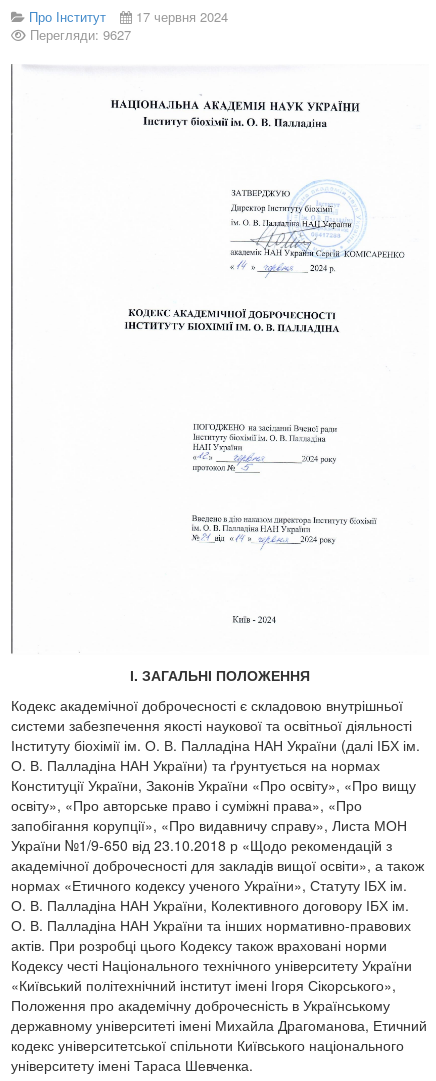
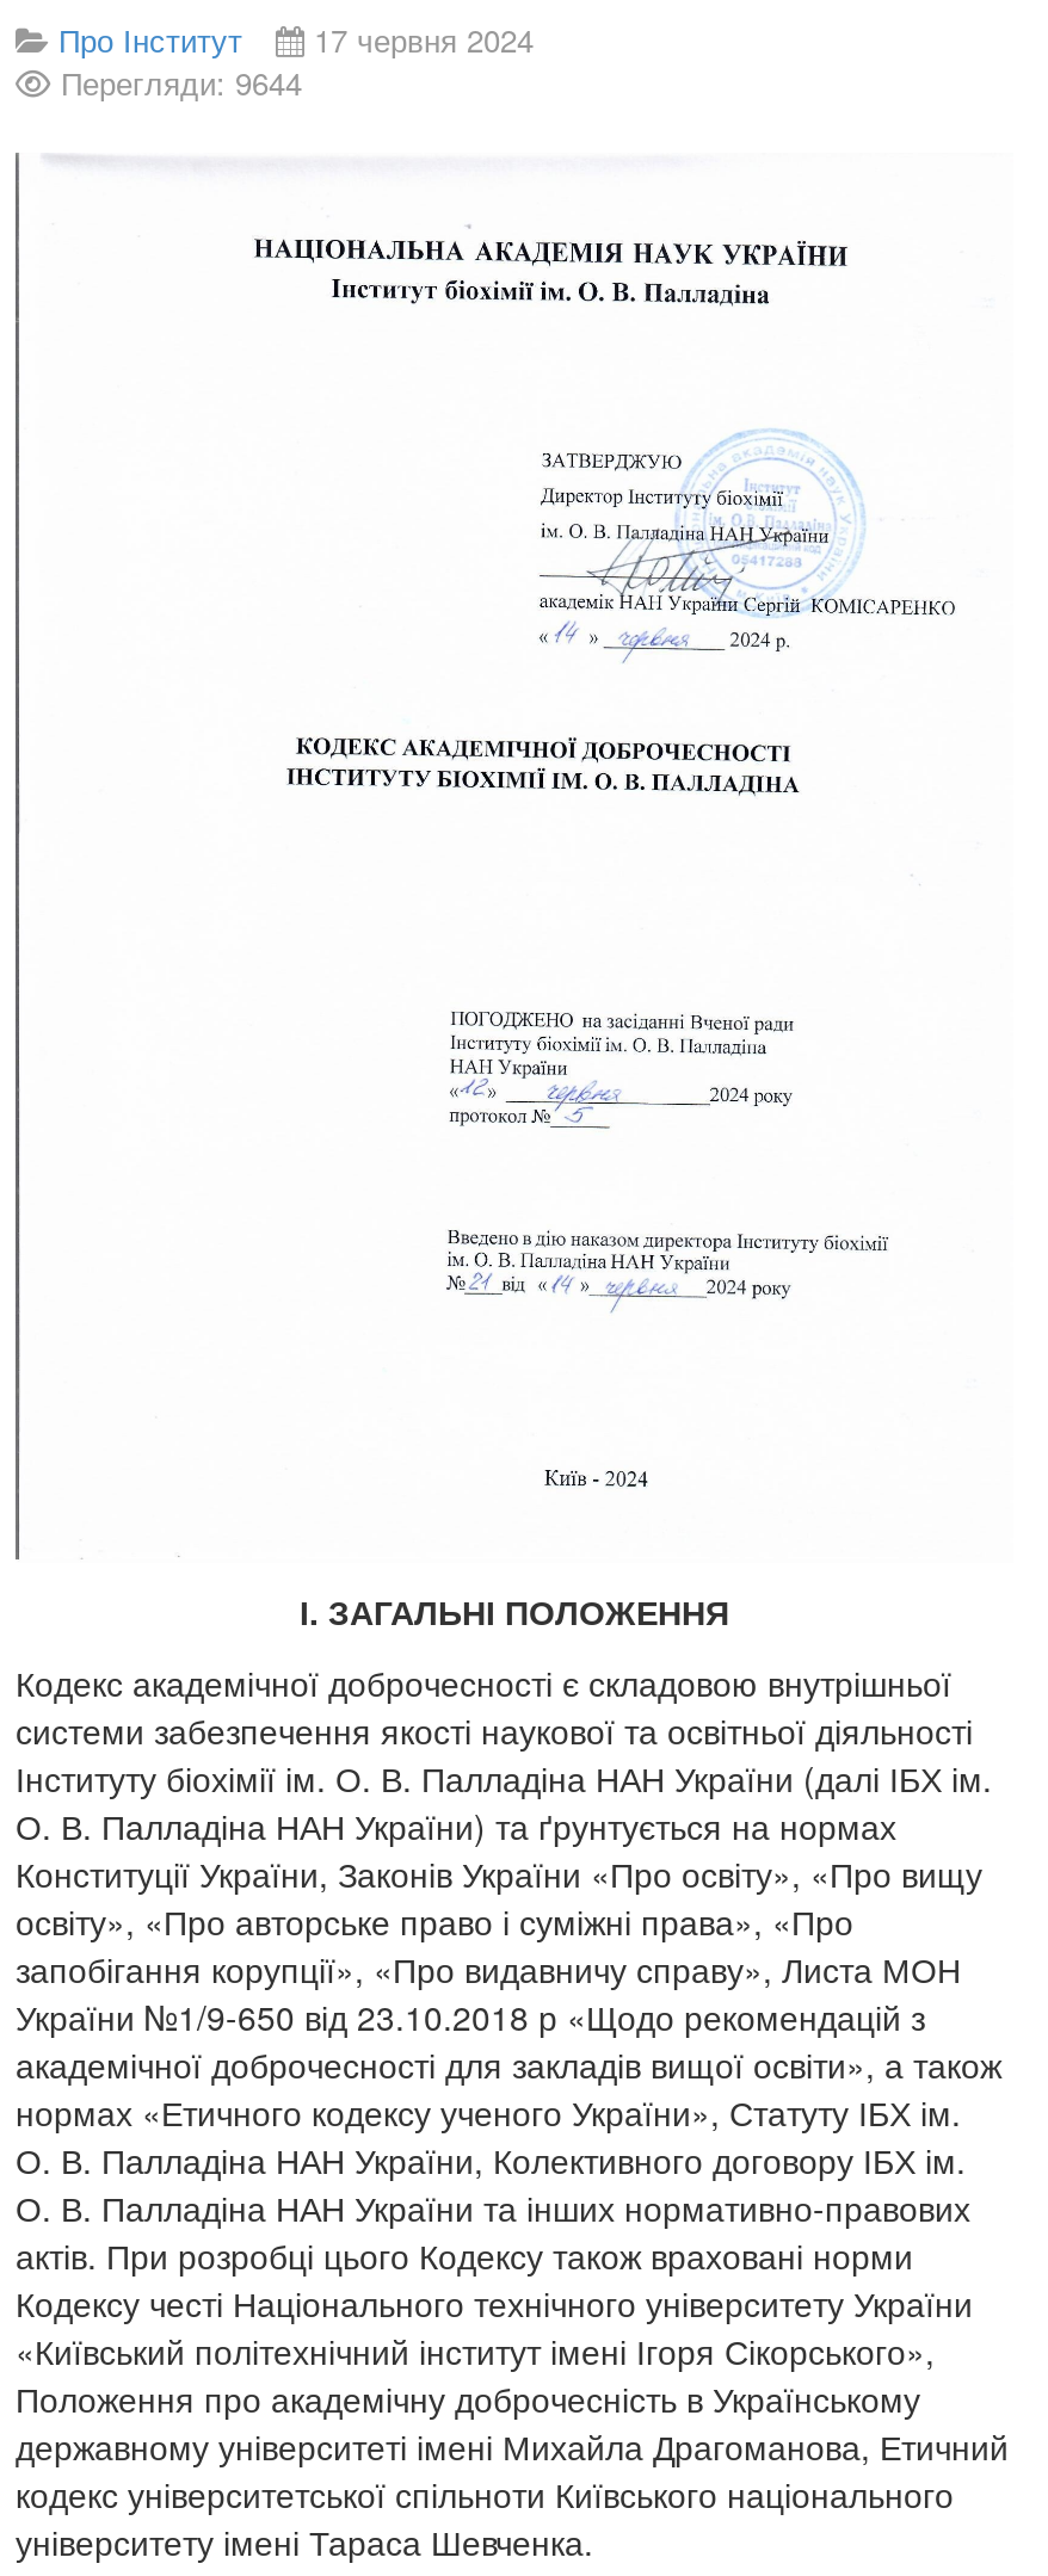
- Перегляди: 9627
+ Перегляди: 9644
